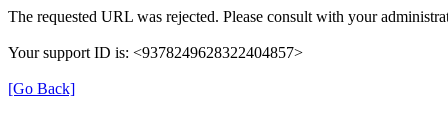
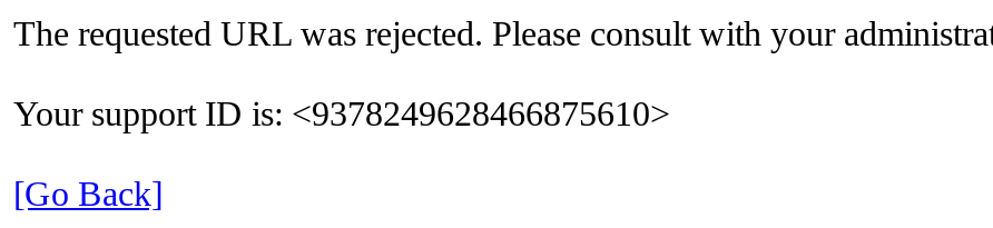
- Your support ID is: <9378249628322404857>
+ Your support ID is: <9378249628466875610>
